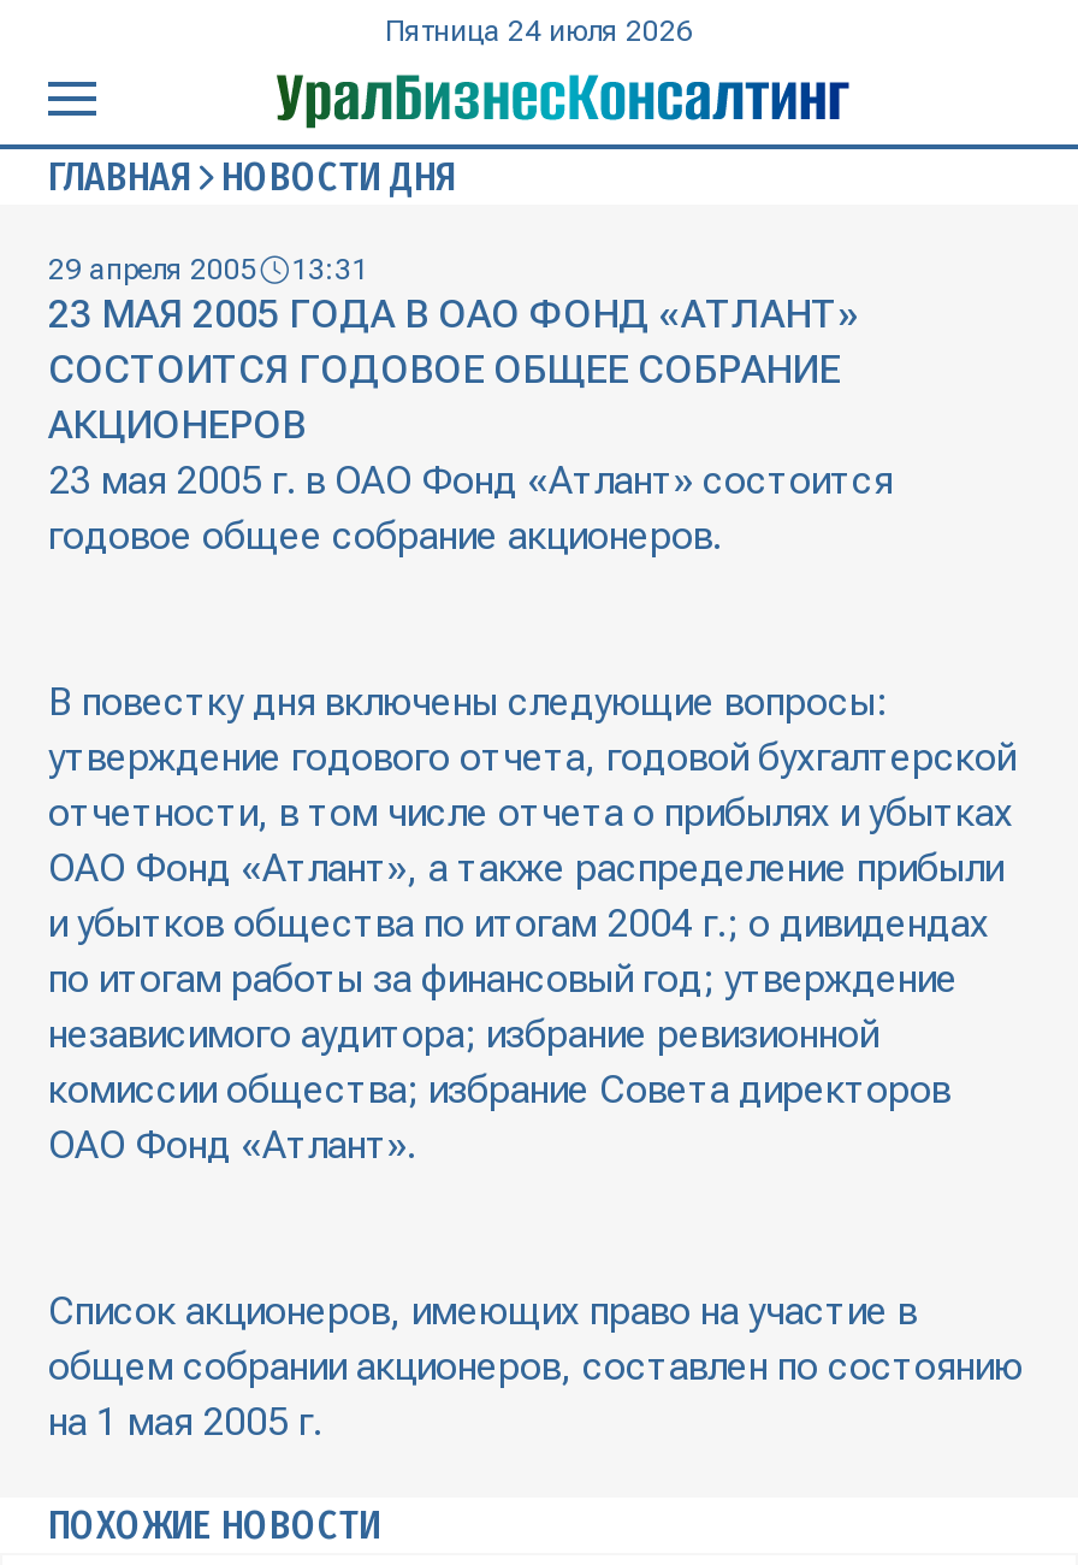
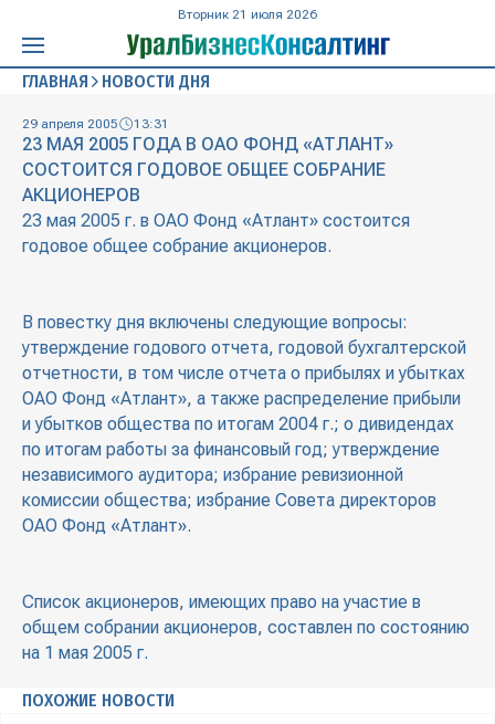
- Пятница 24 июля 2026
+ Вторник 21 июля 2026
